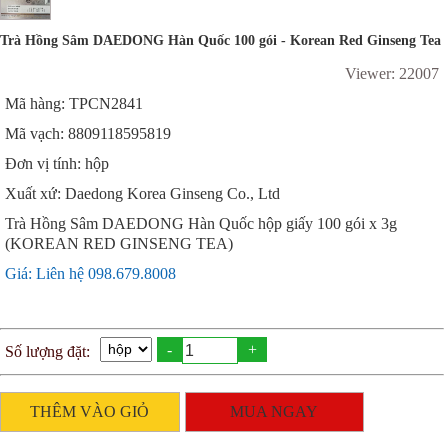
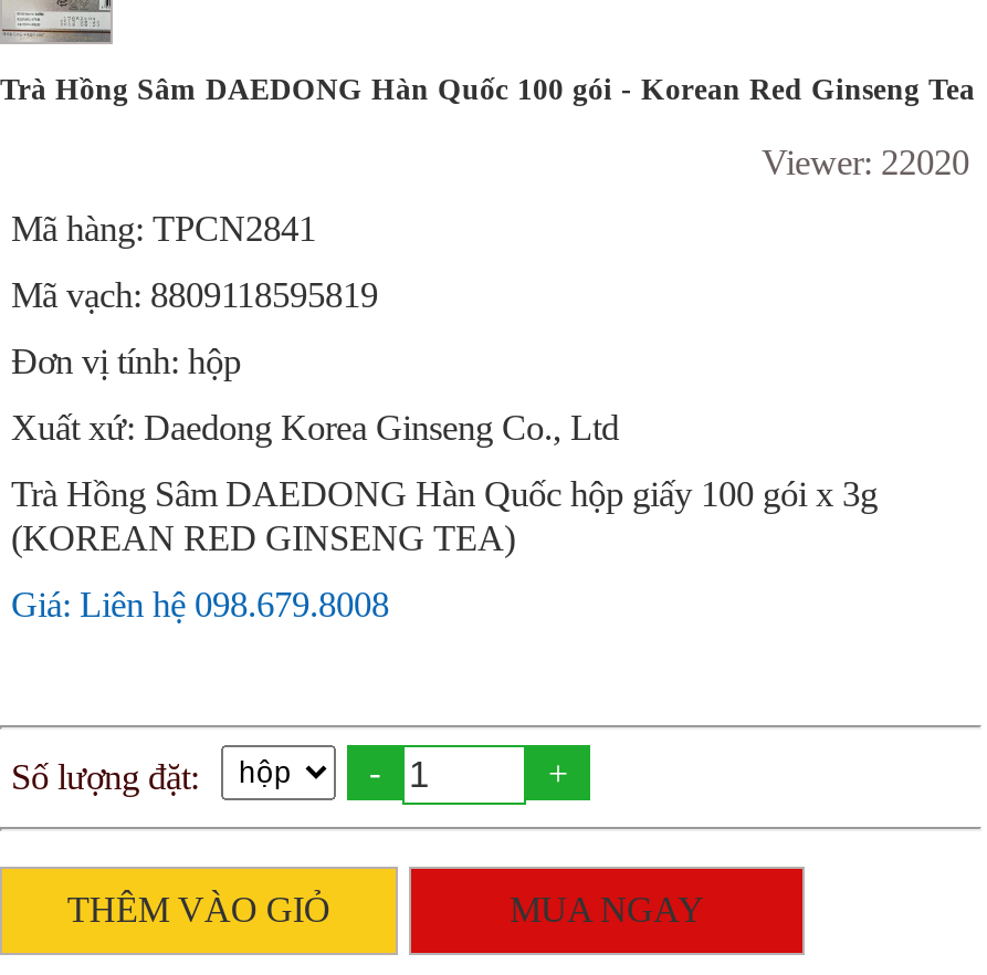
- Viewer: 22007
+ Viewer: 22020
